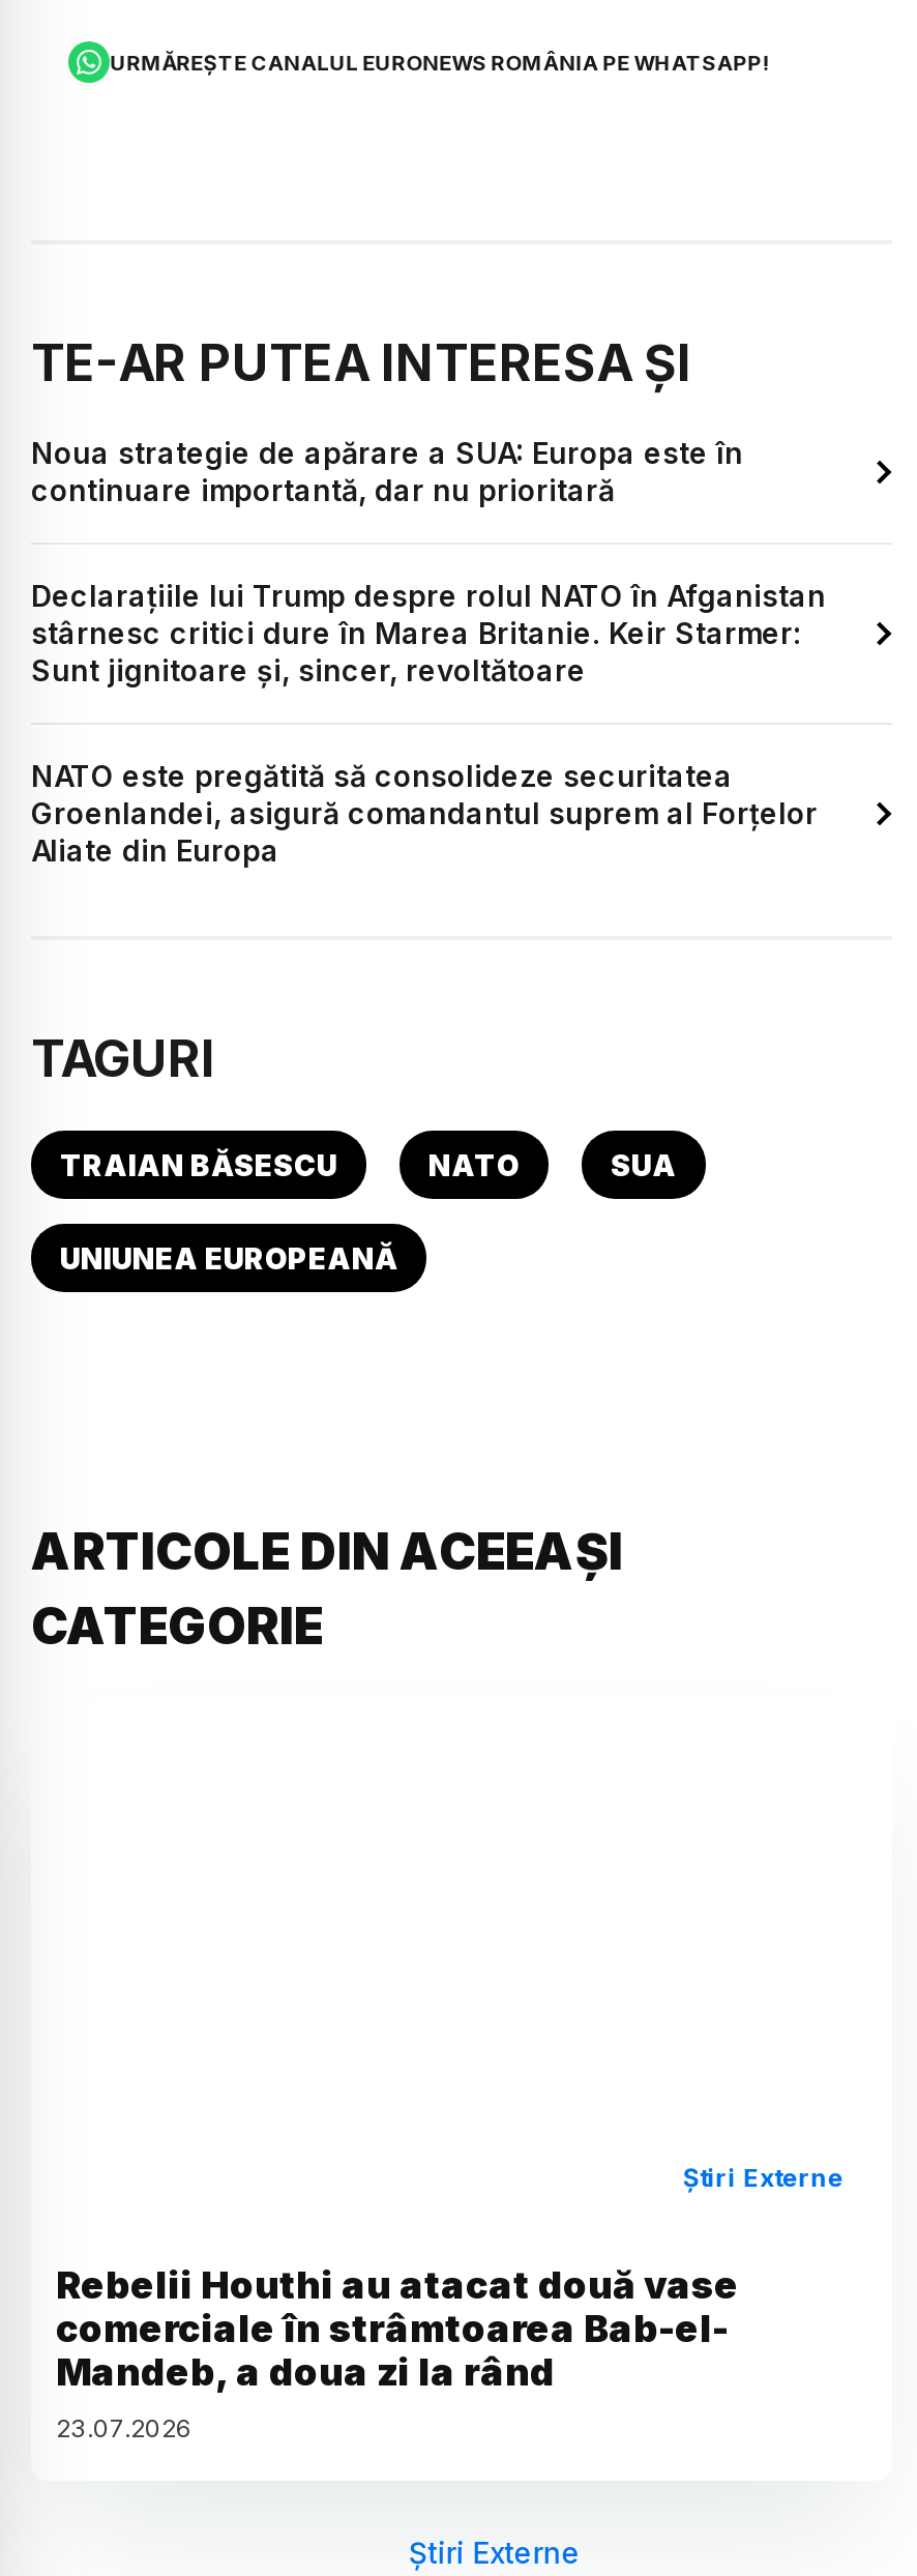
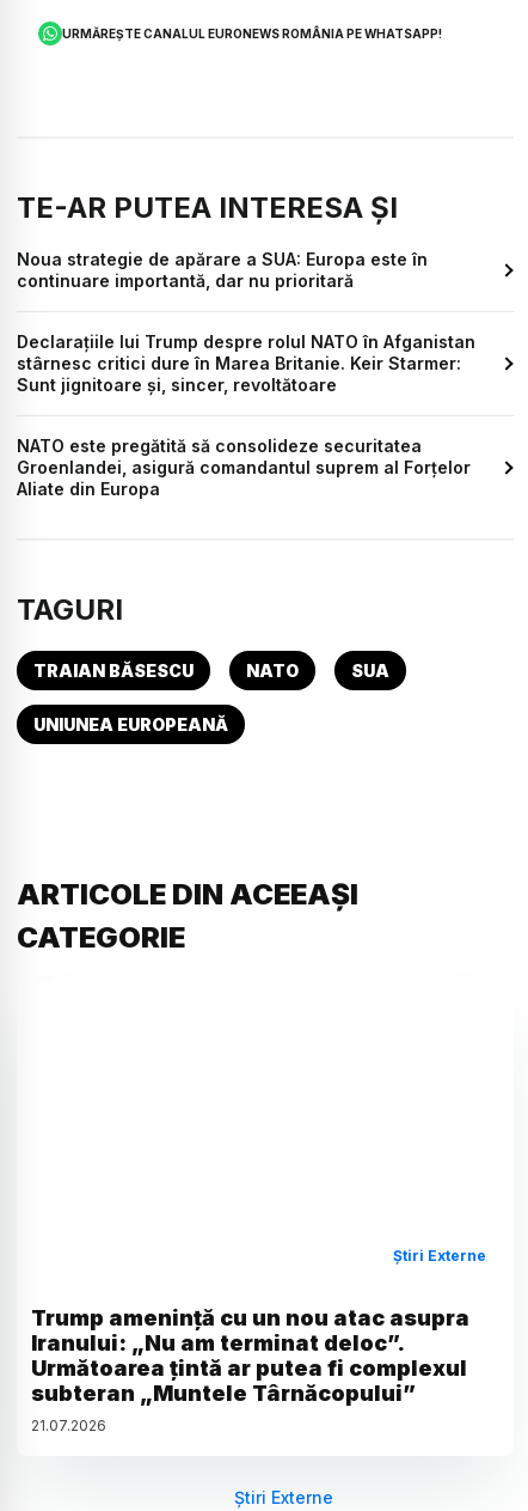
- Rebelii Houthi au atacat două vase
- comerciale în strâmtoarea Bab-el-
- Mandeb, a doua zi la rând
- 23.07.2026
+ Trump amenință cu un nou atac asupra
+ Iranului: „Nu am terminat deloc”.
+ Următoarea țintă ar putea fi complexul
+ subteran „Muntele Târnăcopului”
+ 21.07.2026
